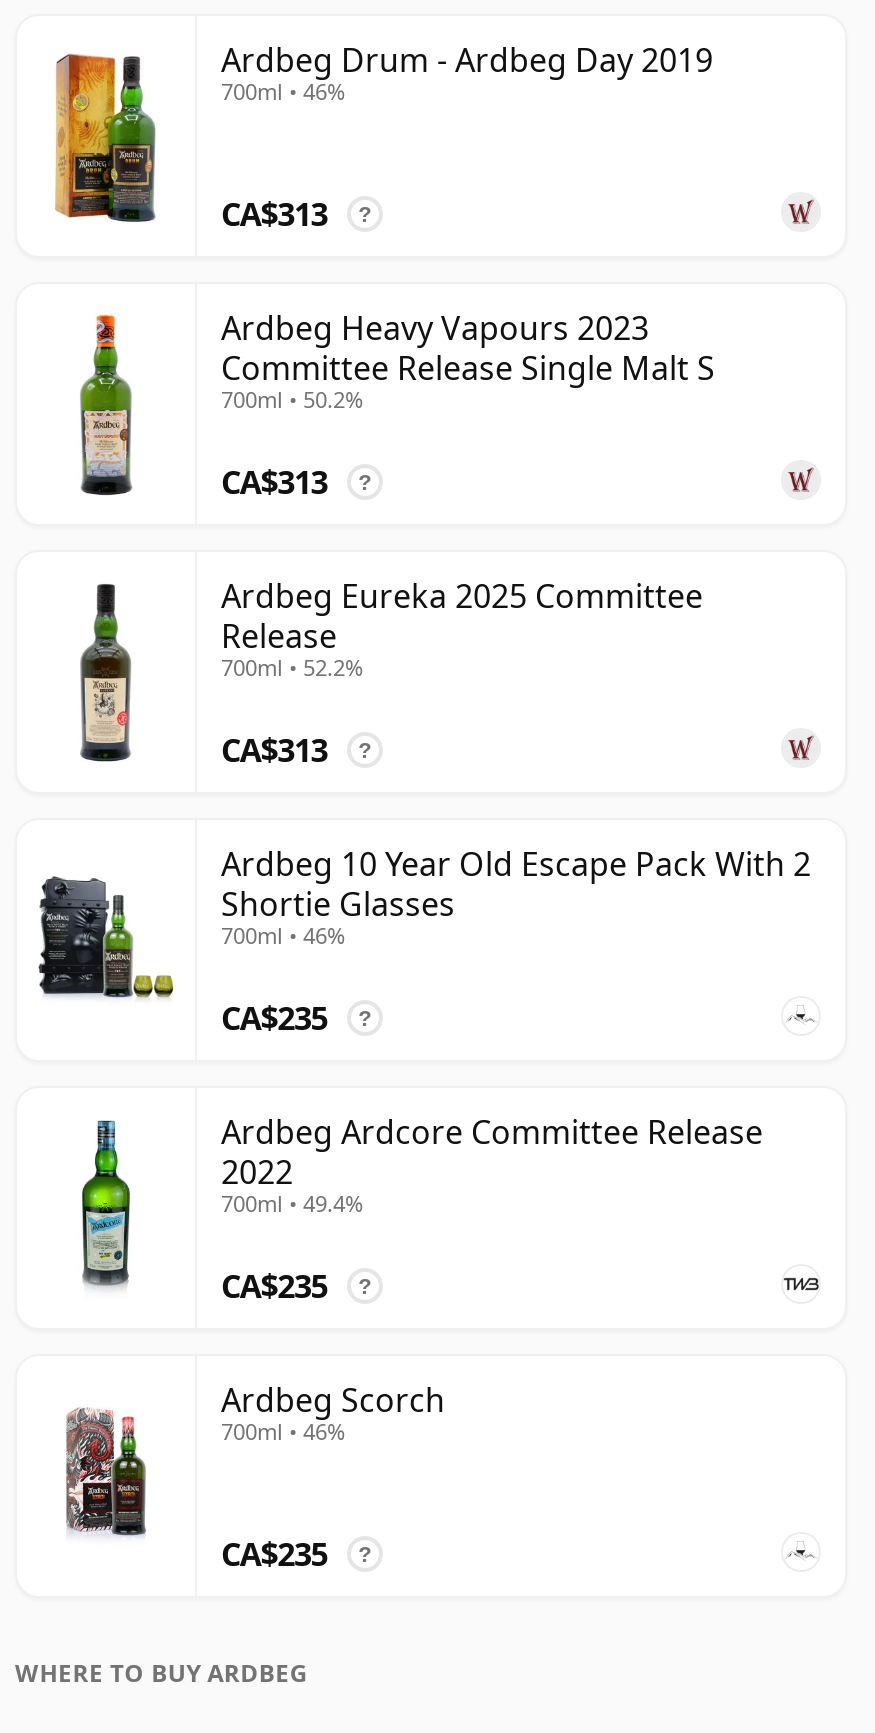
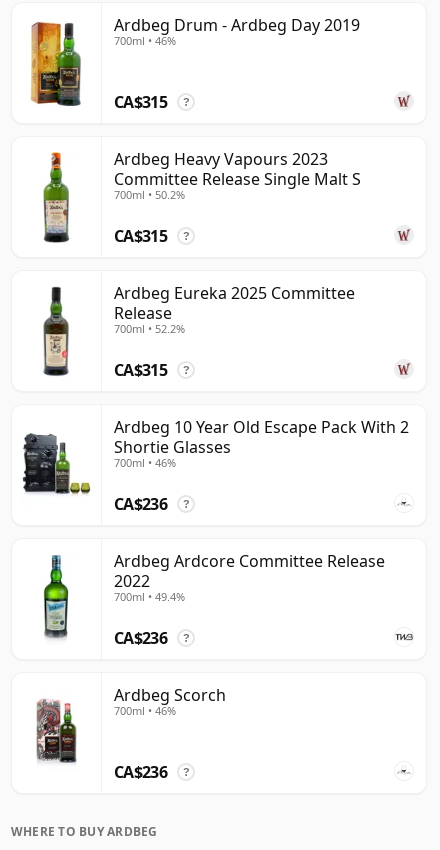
- CA$313
+ CA$315

- CA$313
+ CA$315

- CA$313
+ CA$315

- CA$235
+ CA$236

- CA$235
+ CA$236

- CA$235
+ CA$236
